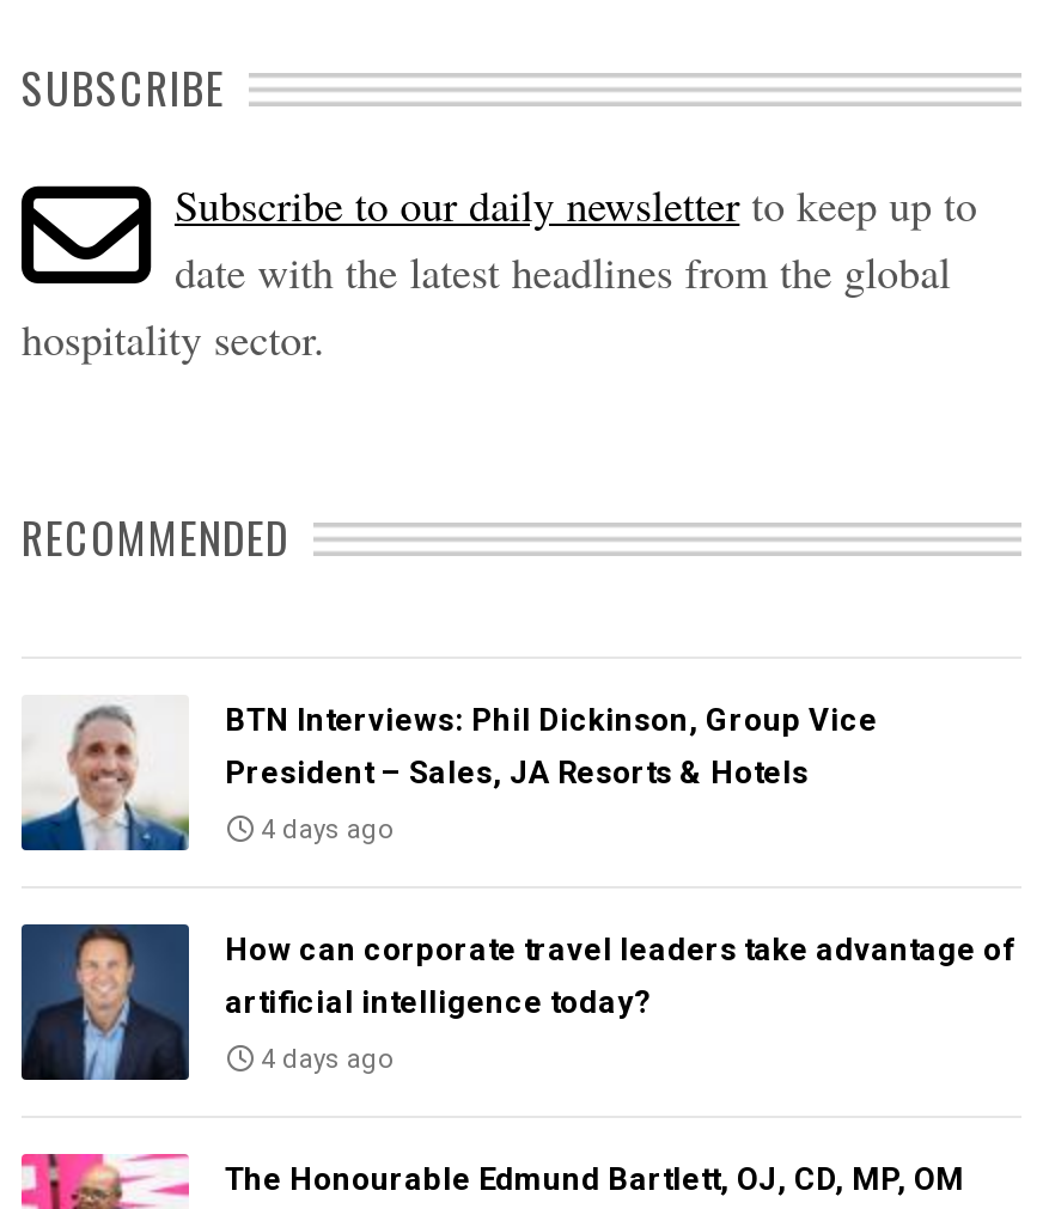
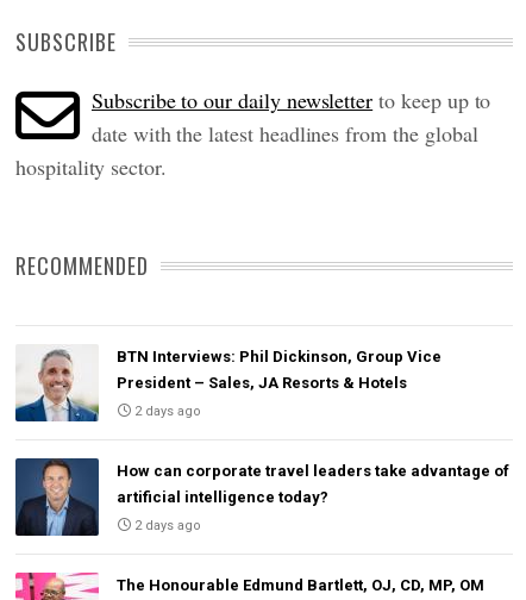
- 4 days ago
+ 2 days ago

- 4 days ago
+ 2 days ago
